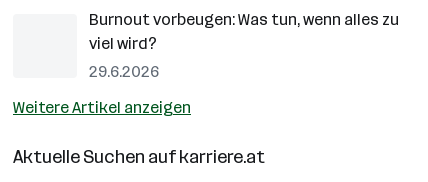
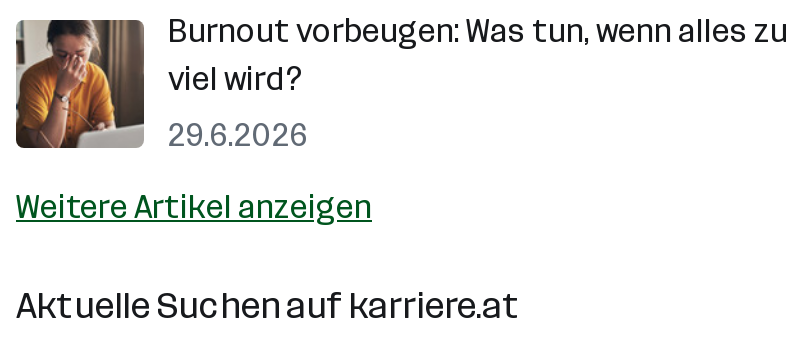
+ [image]
